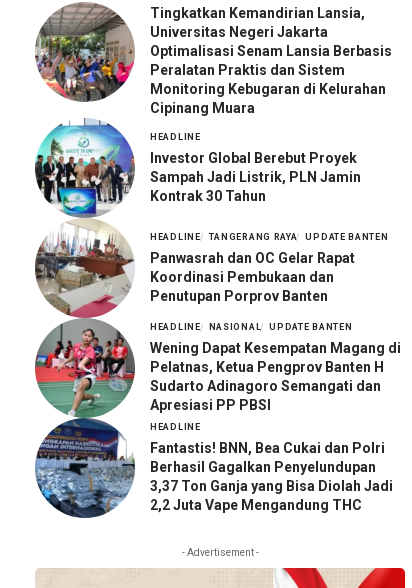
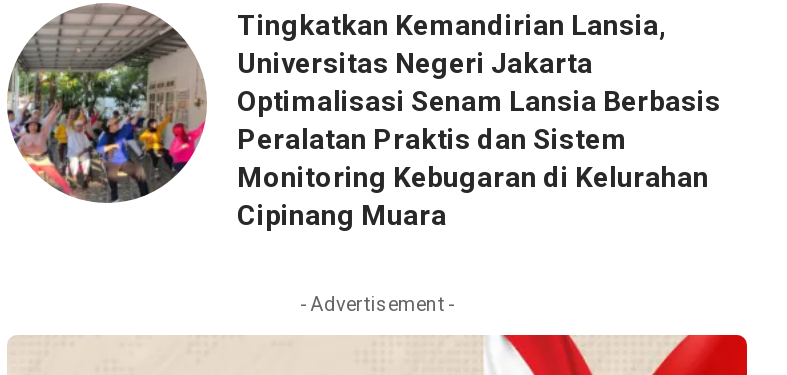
- [image]
- HEADLINE
- Investor Global Berebut Proyek
- Sampah Jadi Listrik, PLN Jamin
- Kontrak 30 Tahun
- HEADLINE
- TANGERANG RAYA
- UPDATE BANTEN
- Panwasrah dan OC Gelar Rapat
- Koordinasi Pembukaan dan
- Penutupan Porprov Banten
- HEADLINE
- NASIONAL
- UPDATE BANTEN
- Wening Dapat Kesempatan Magang di
- Pelatnas, Ketua Pengprov Banten H
- Sudarto Adinagoro Semangati dan
- Apresiasi PP PBSI
- HEADLINE
- Fantastis! BNN, Bea Cukai dan Polri
- Berhasil Gagalkan Penyelundupan
- 3,37 Ton Ganja yang Bisa Diolah Jadi
- 2,2 Juta Vape Mengandung THC

- [image]
